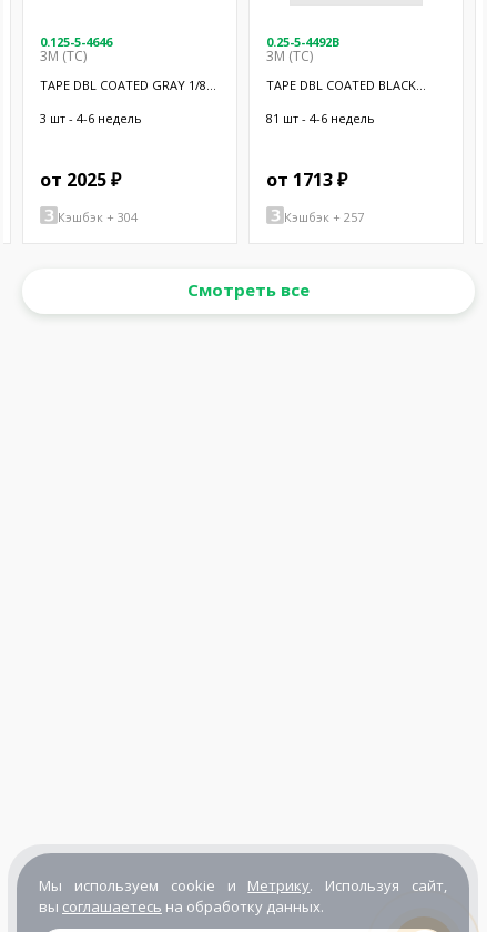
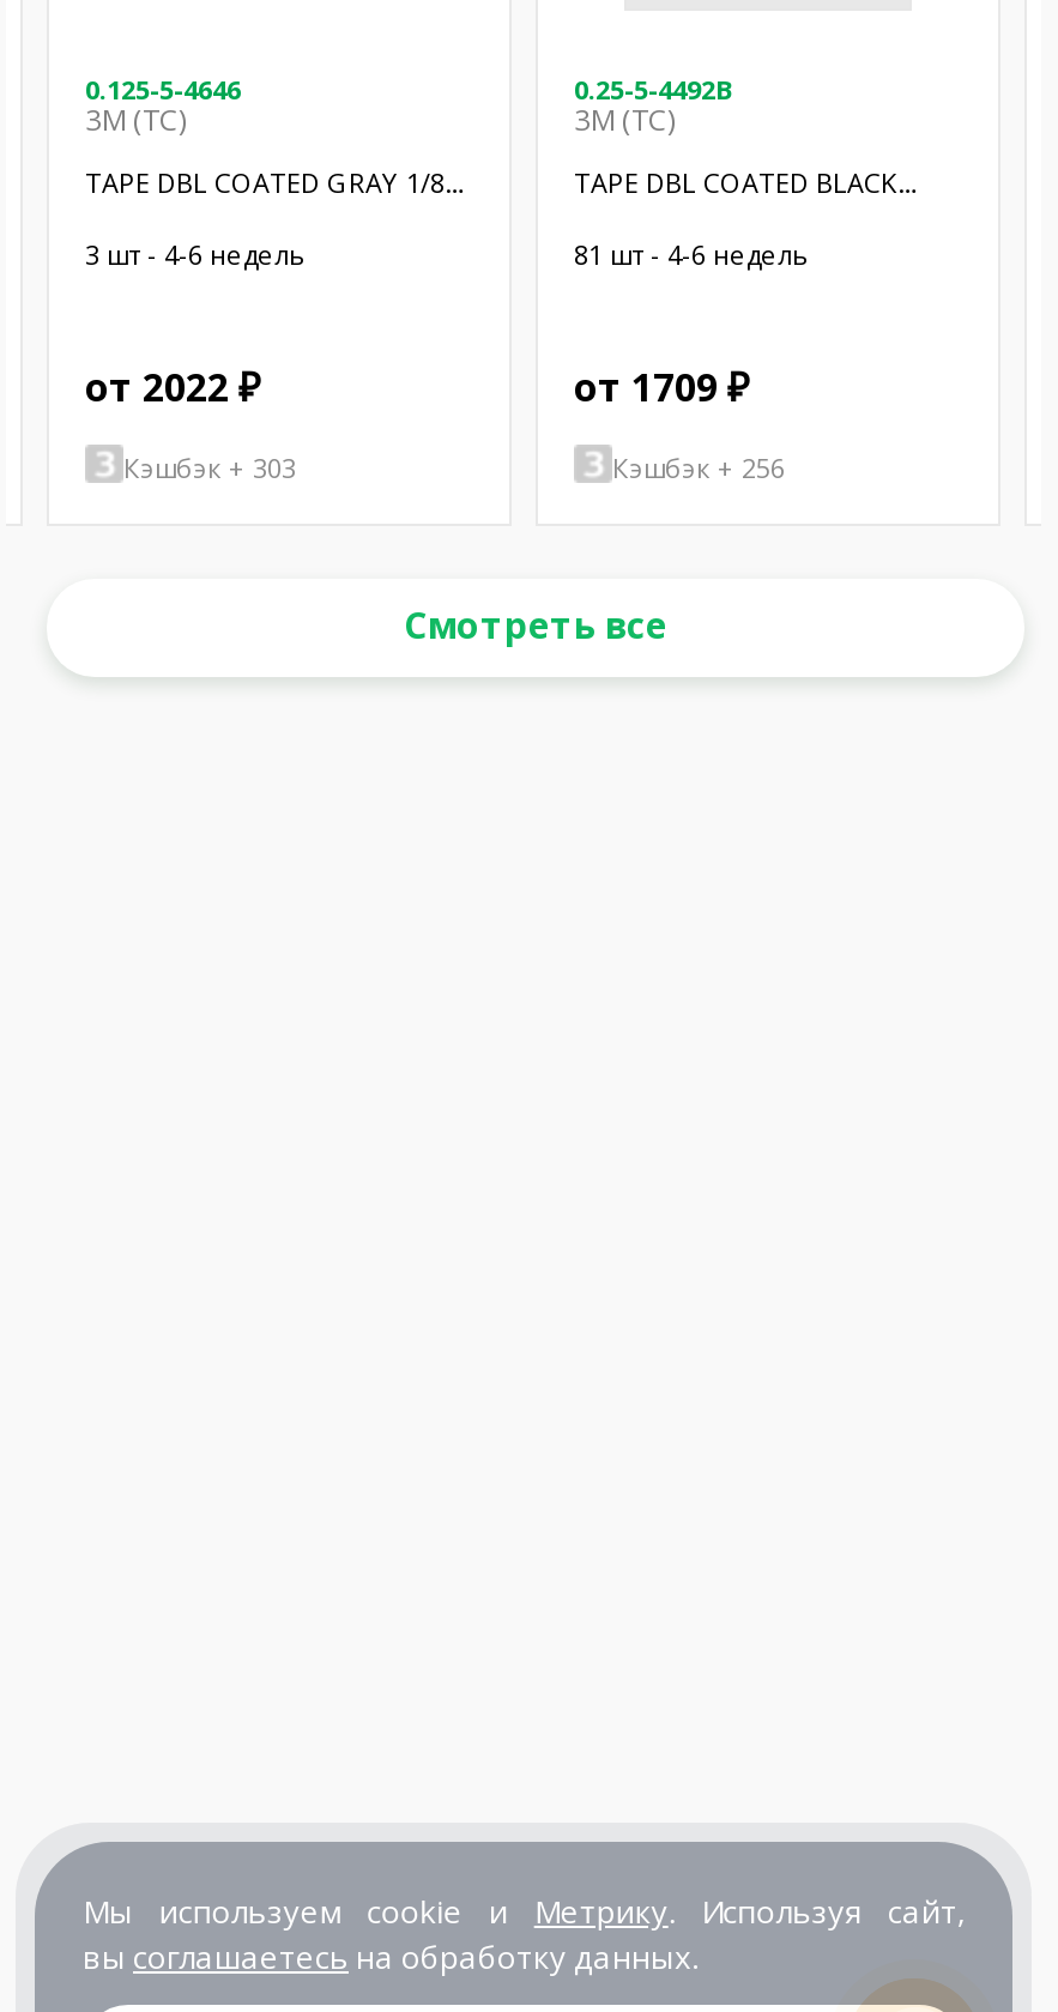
- от 2025 ₽
+ от 2022 ₽

- от 1713 ₽
+ от 1709 ₽

- Кэшбэк + 304
+ Кэшбэк + 303

- Кэшбэк + 257
+ Кэшбэк + 256
